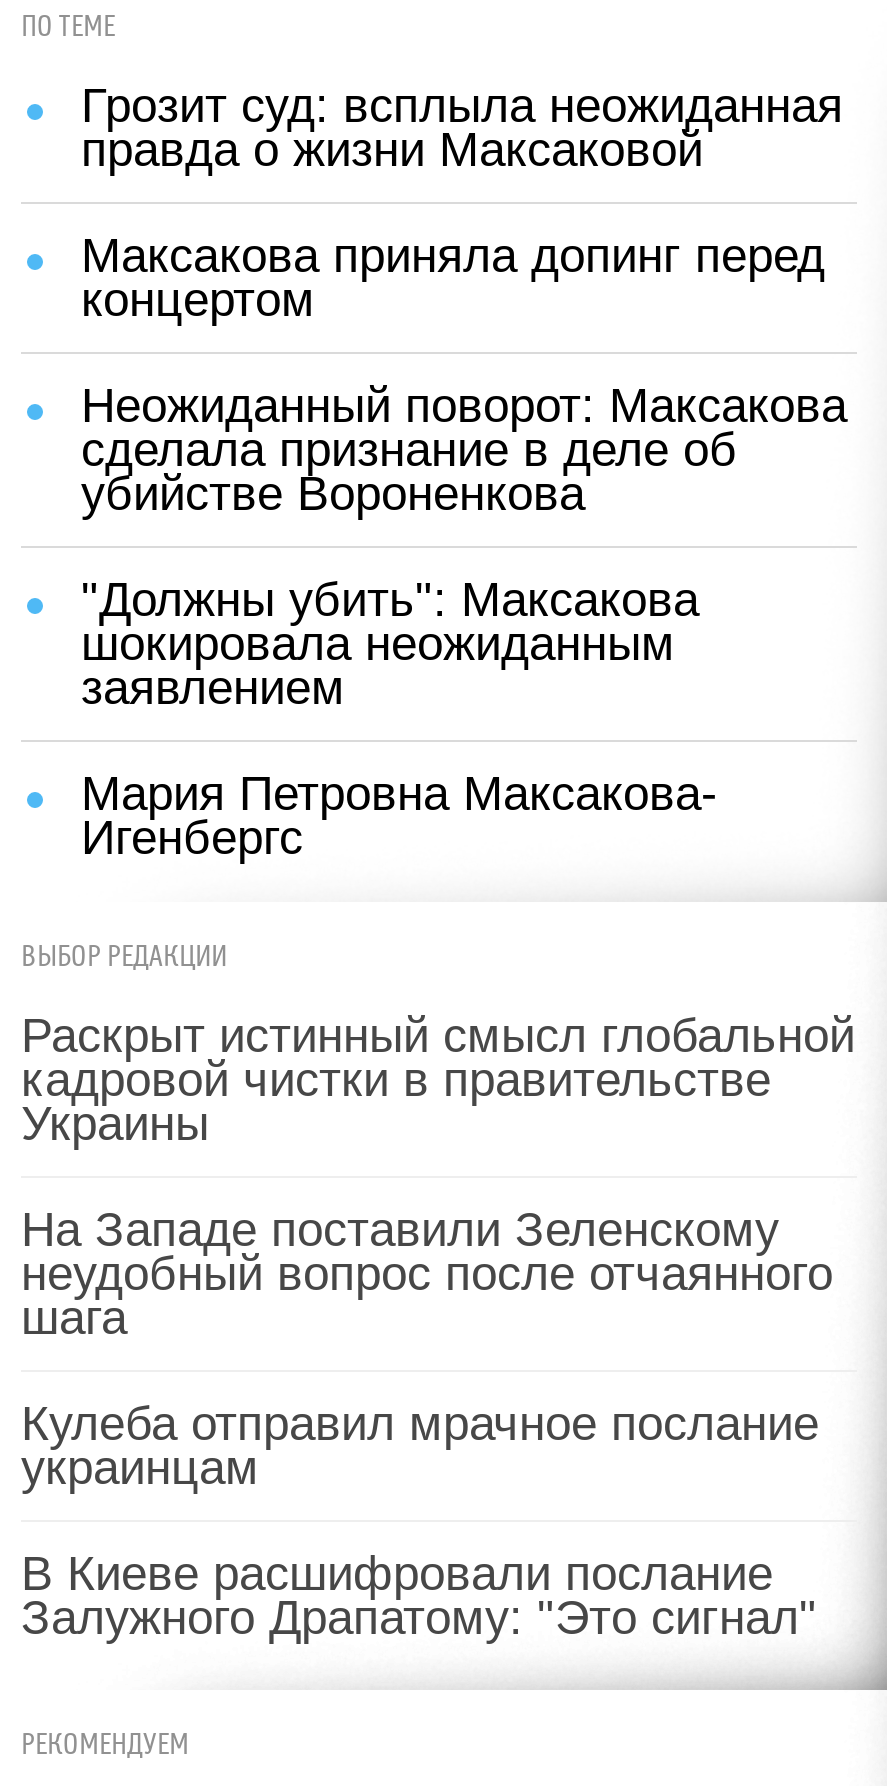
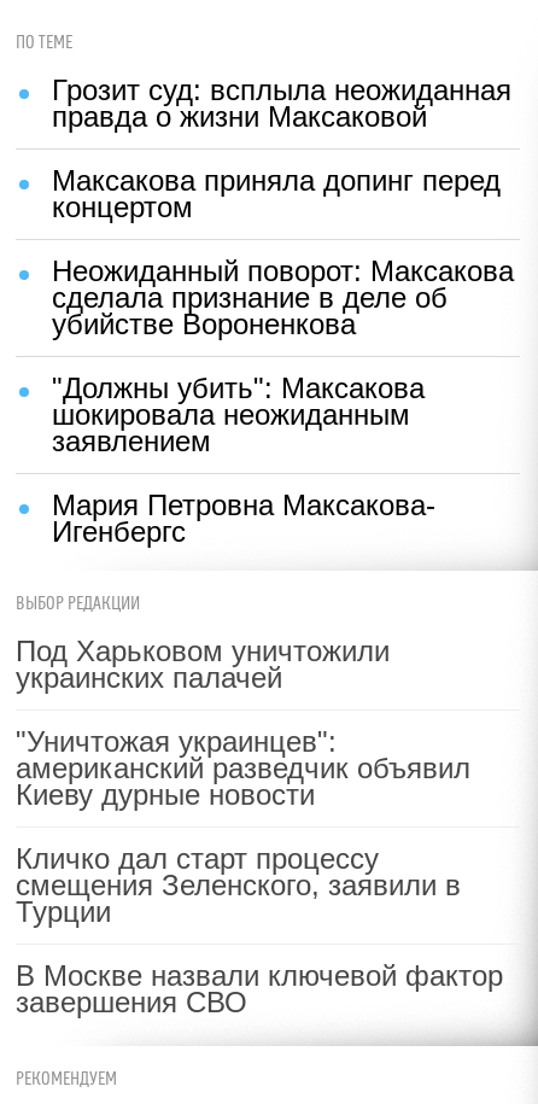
- Раскрыт истинный смысл глобальной
- кадровой чистки в правительстве
- Украины
+ Под Харьковом уничтожили
+ украинских палачей

- На Западе поставили Зеленскому
- неудобный вопрос после отчаянного
- шага
+ "Уничтожая украинцев":
+ американский разведчик объявил
+ Киеву дурные новости

- Кулеба отправил мрачное послание
- украинцам
+ Кличко дал старт процессу
+ смещения Зеленского, заявили в
+ Турции

- В Киеве расшифровали послание
- Залужного Драпатому: "Это сигнал"
+ В Москве назвали ключевой фактор
+ завершения СВО
